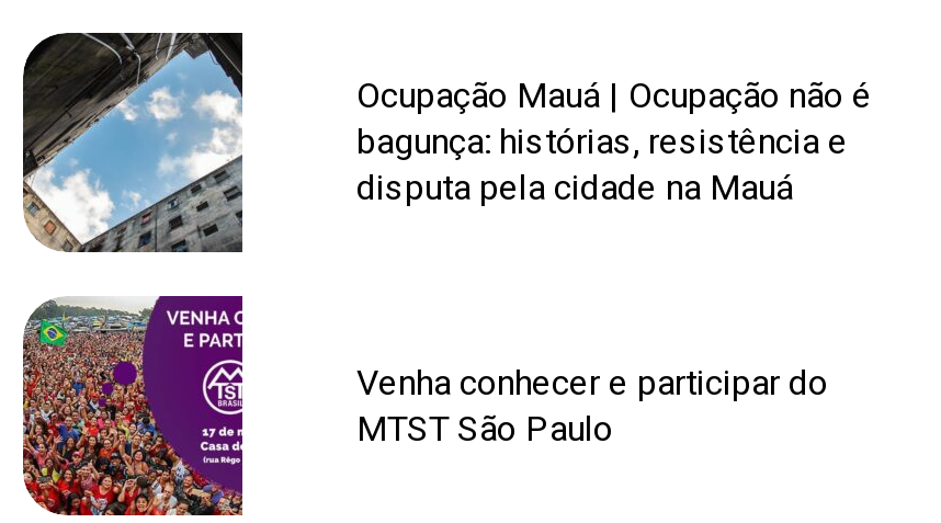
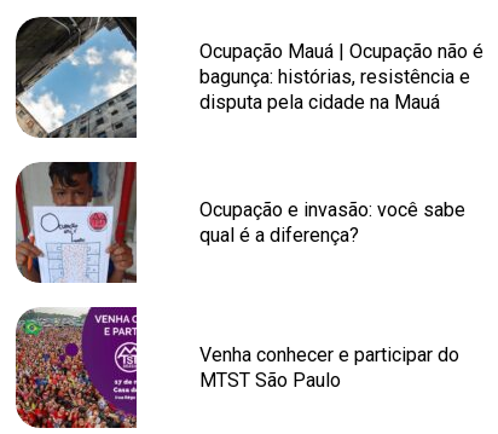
+ [image]

+ Ocupação e invasão: você sabe
+ qual é a diferença?
